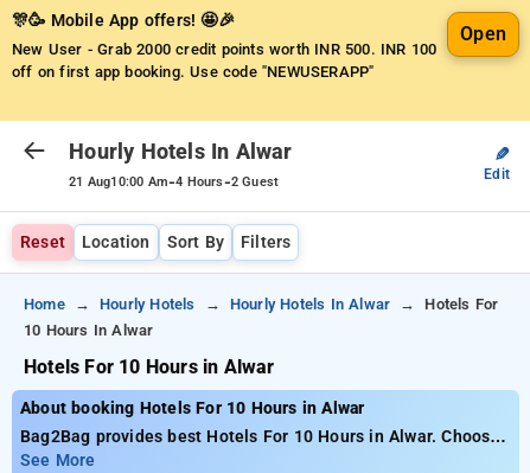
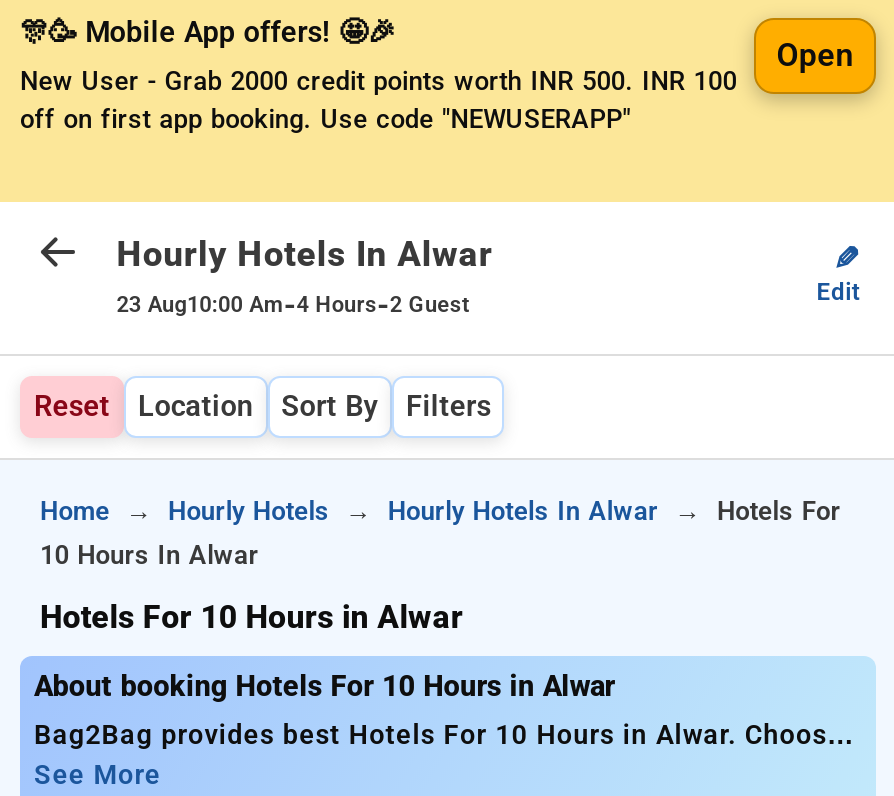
- 21 Aug10:00 Am-4 Hours-2 Guest
+ 23 Aug10:00 Am-4 Hours-2 Guest
